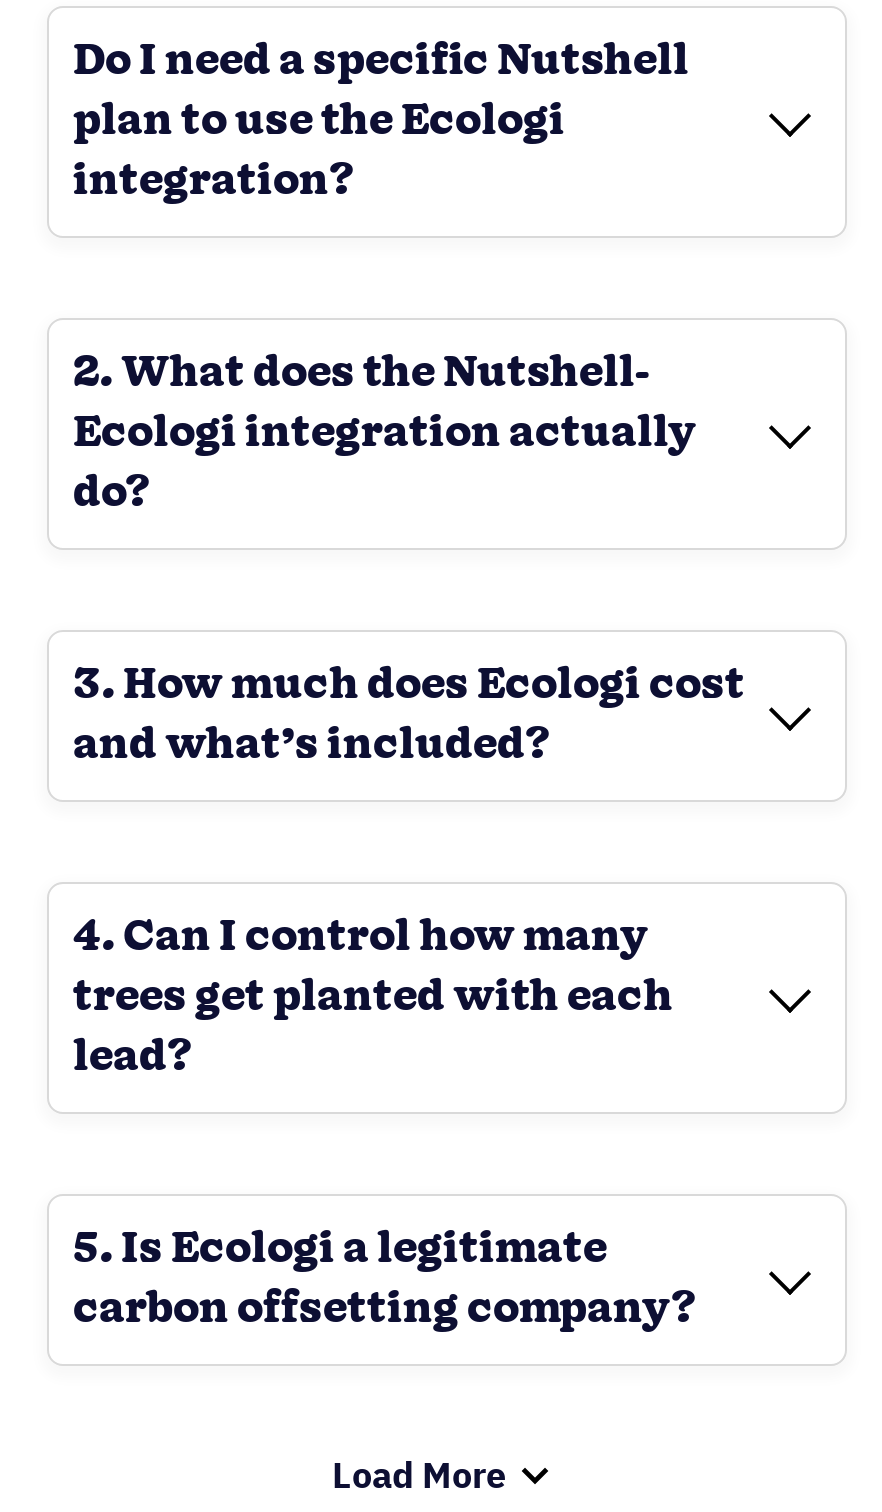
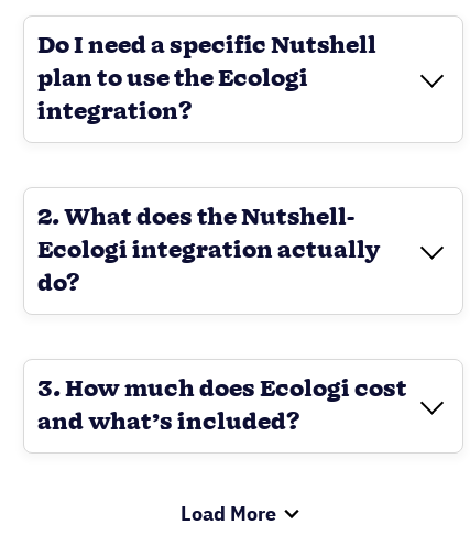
- 4. Can I control how many
- trees get planted with each
- lead?
- 5. Is Ecologi a legitimate
- carbon offsetting company?
